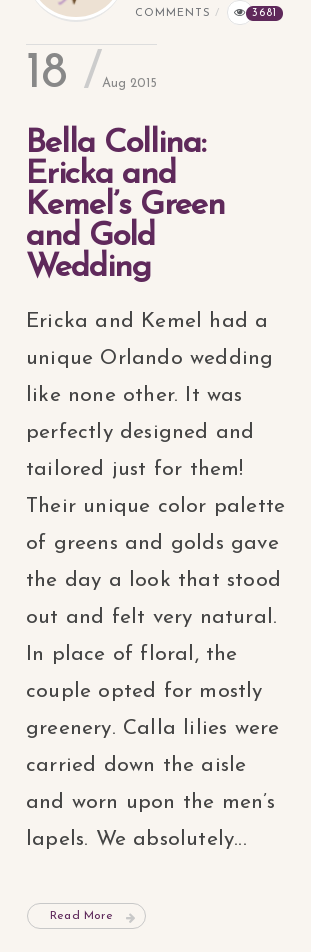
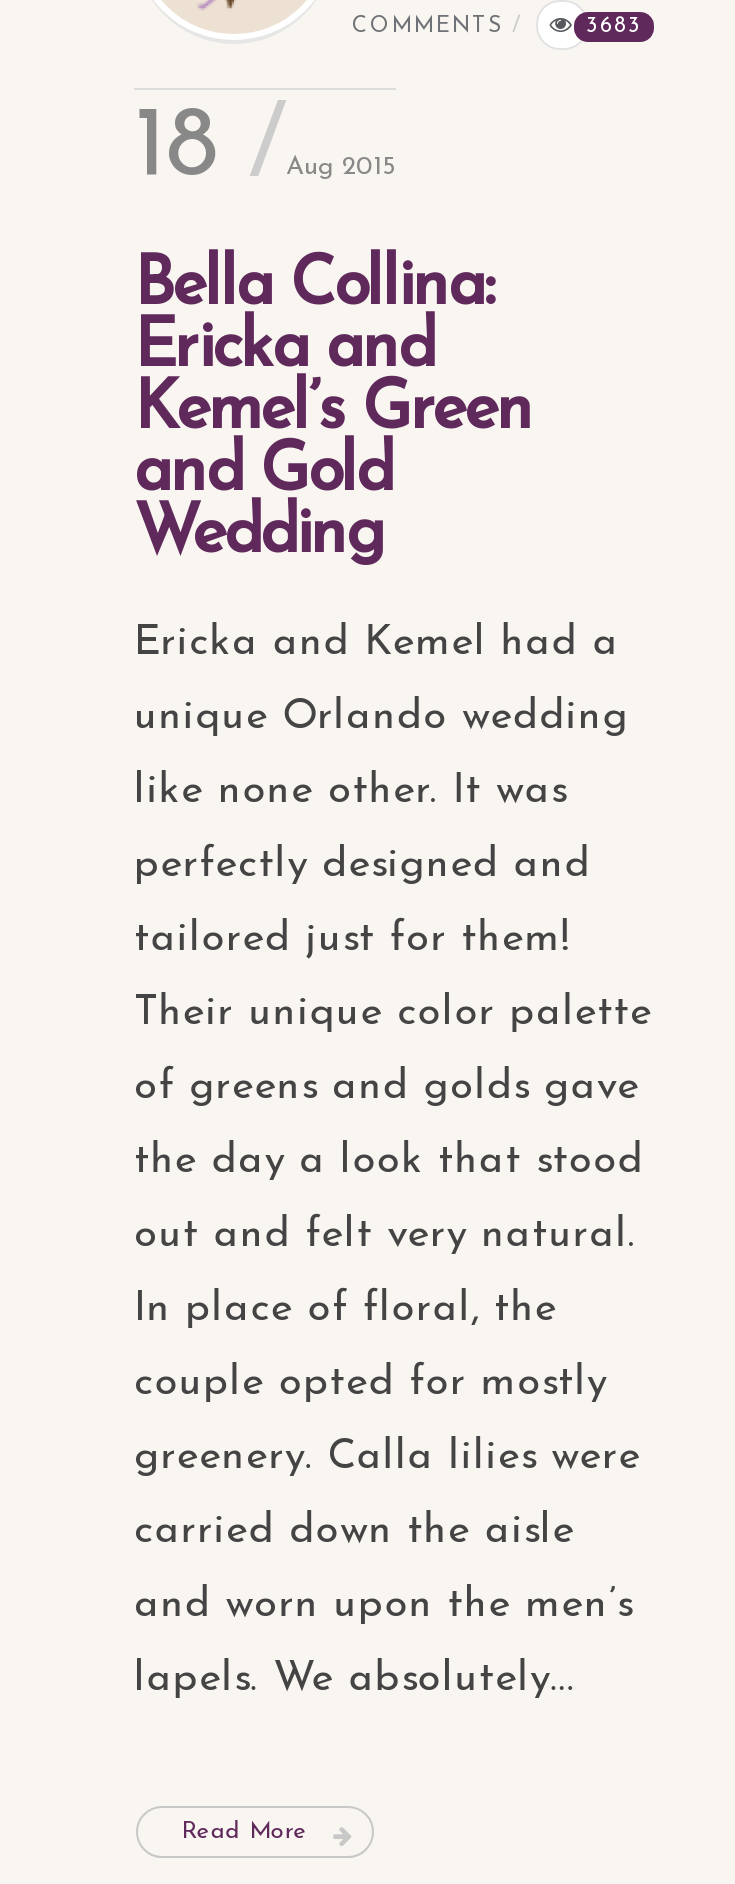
- 3681
+ 3683
